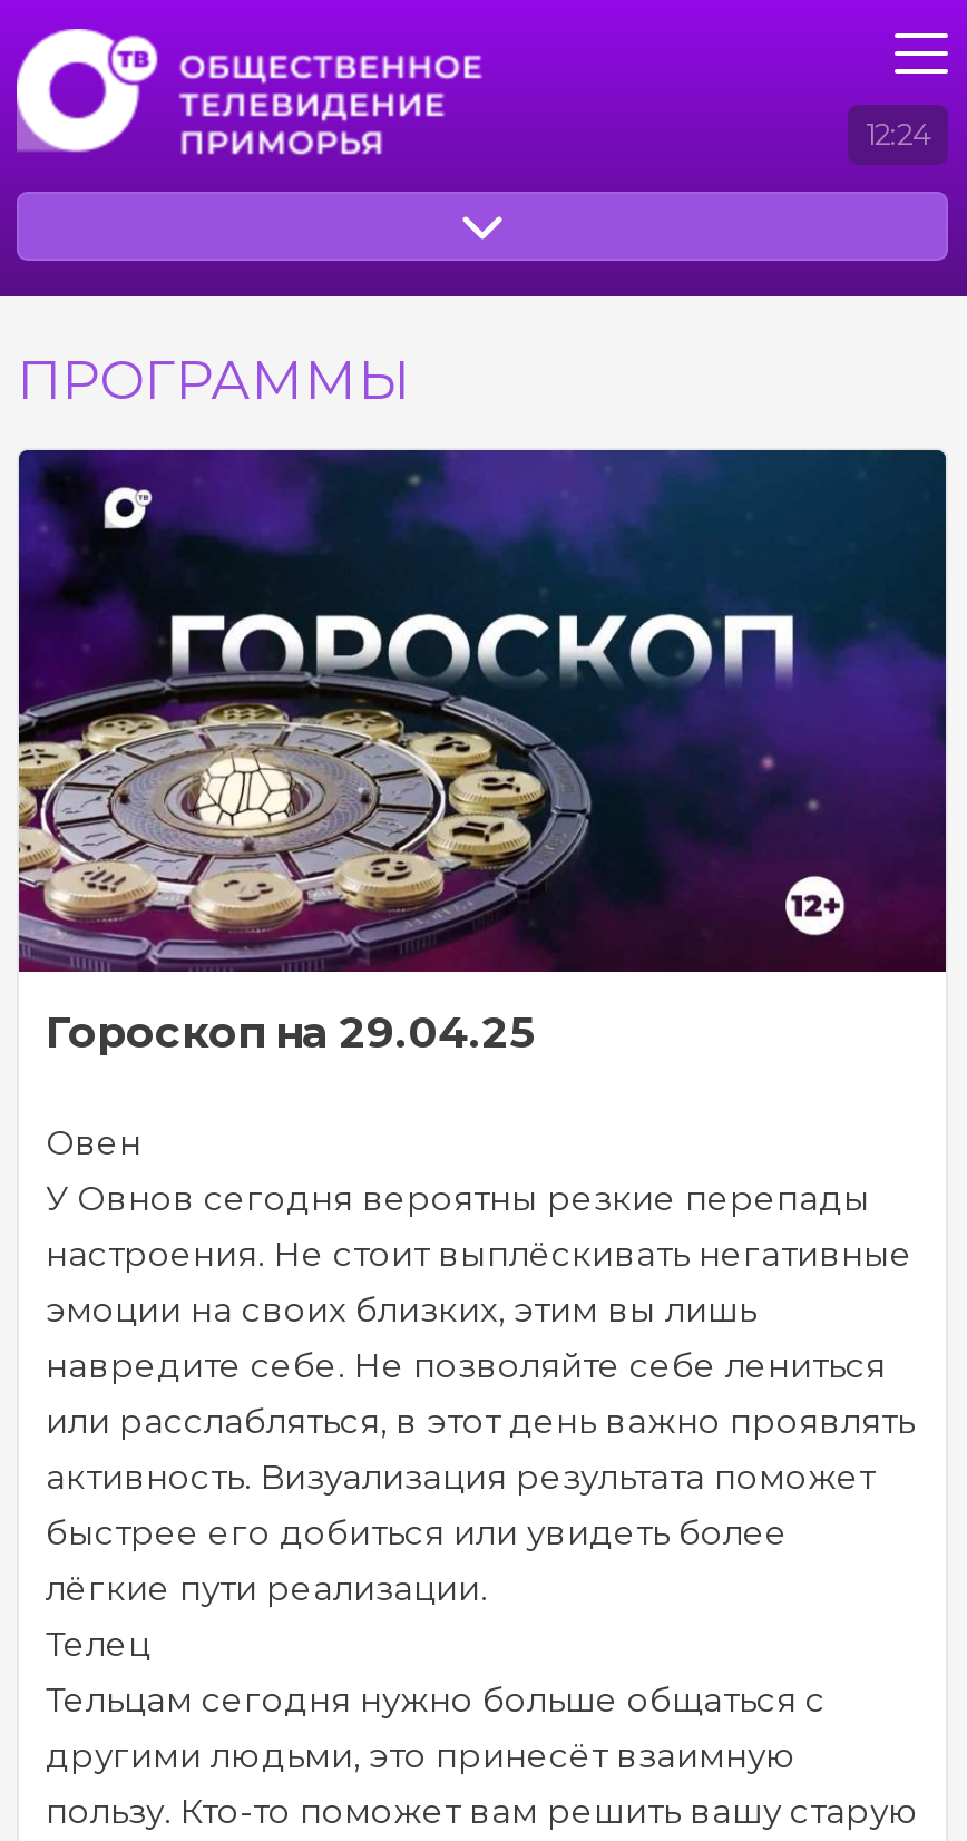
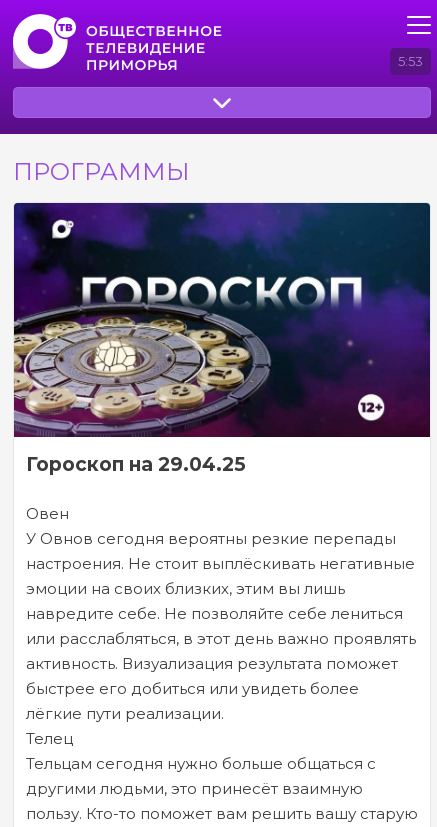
- 12:24
+ 5:53
